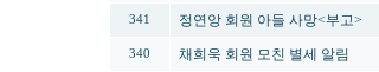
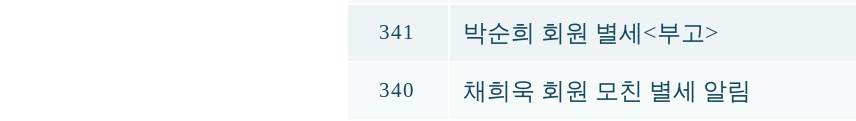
- 정연앙 회원 아들 사망<부고>
+ 박순희 회원 별세<부고>
